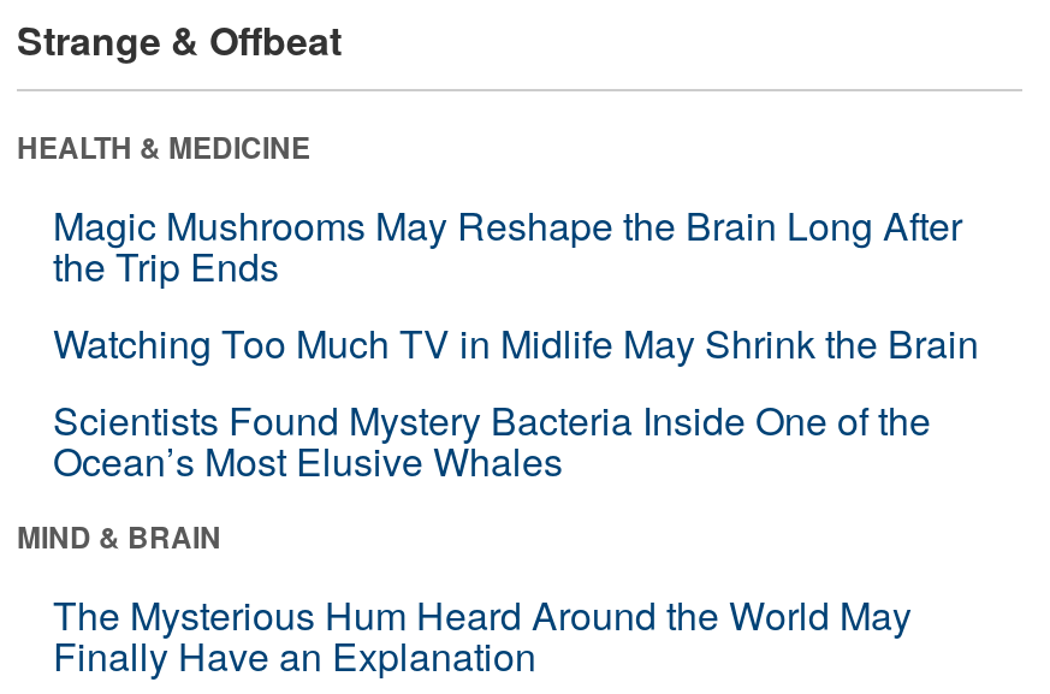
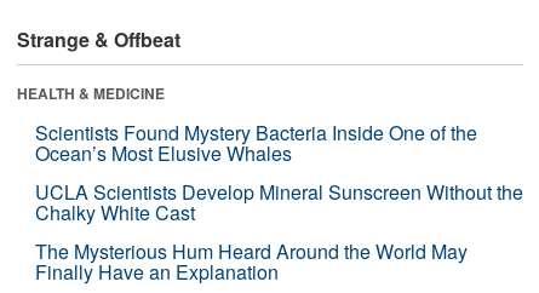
- Magic Mushrooms May Reshape the Brain Long After
- the Trip Ends
- Watching Too Much TV in Midlife May Shrink the Brain

moved up: Scientists Found Mystery Bacteria Inside One of the | Ocean’s Most Elusive Whales

- MIND & BRAIN
+ UCLA Scientists Develop Mineral Sunscreen Without the
+ Chalky White Cast
